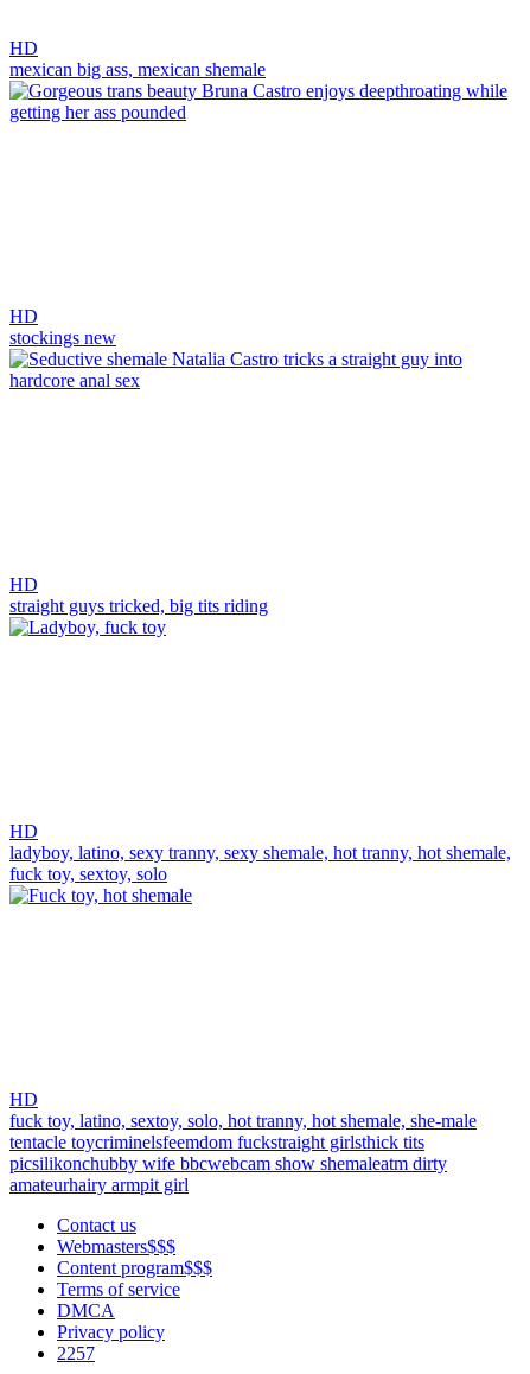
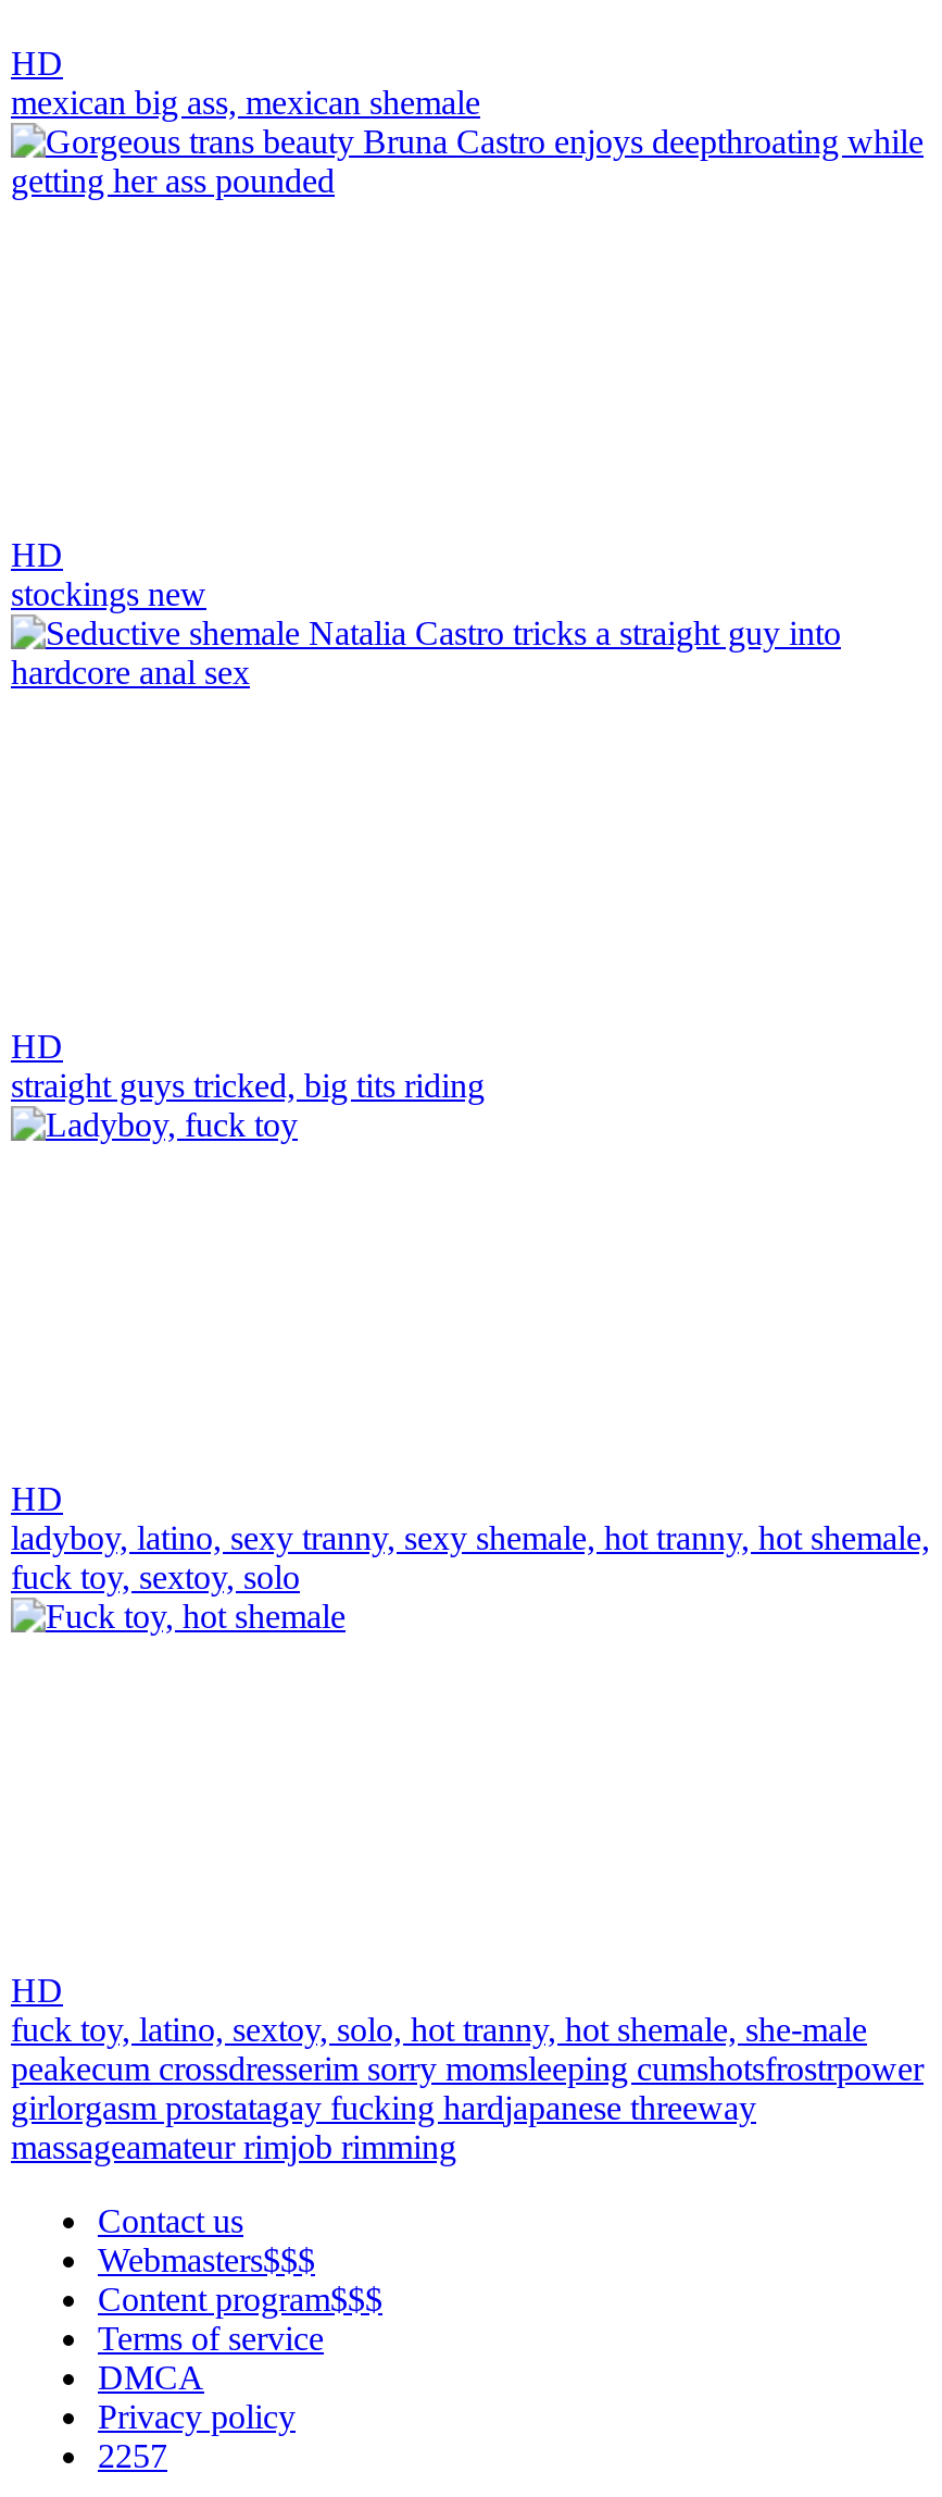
- tentacle toycriminelsfeemdom fuckstraight girlsthick tits
- picsilikonchubby wife bbcwebcam show shemaleatm dirty
- amateurhairy armpit girl
+ peakecum crossdresserim sorry momsleeping cumshotsfrostrpower
+ girlorgasm prostatagay fucking hardjapanese threeway
+ massageamateur rimjob rimming
